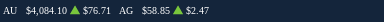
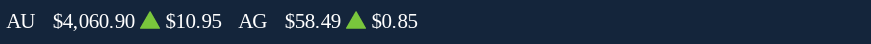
- $4,084.10
+ $4,060.90

- $76.71
+ $10.95

- $58.85
+ $58.49

- $2.47
+ $0.85
